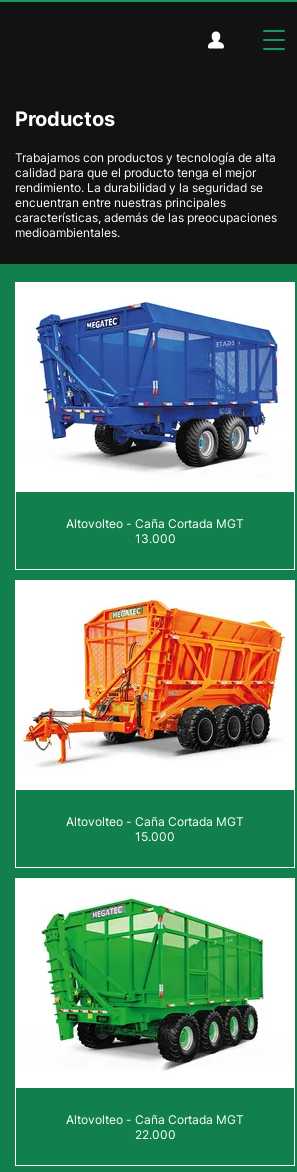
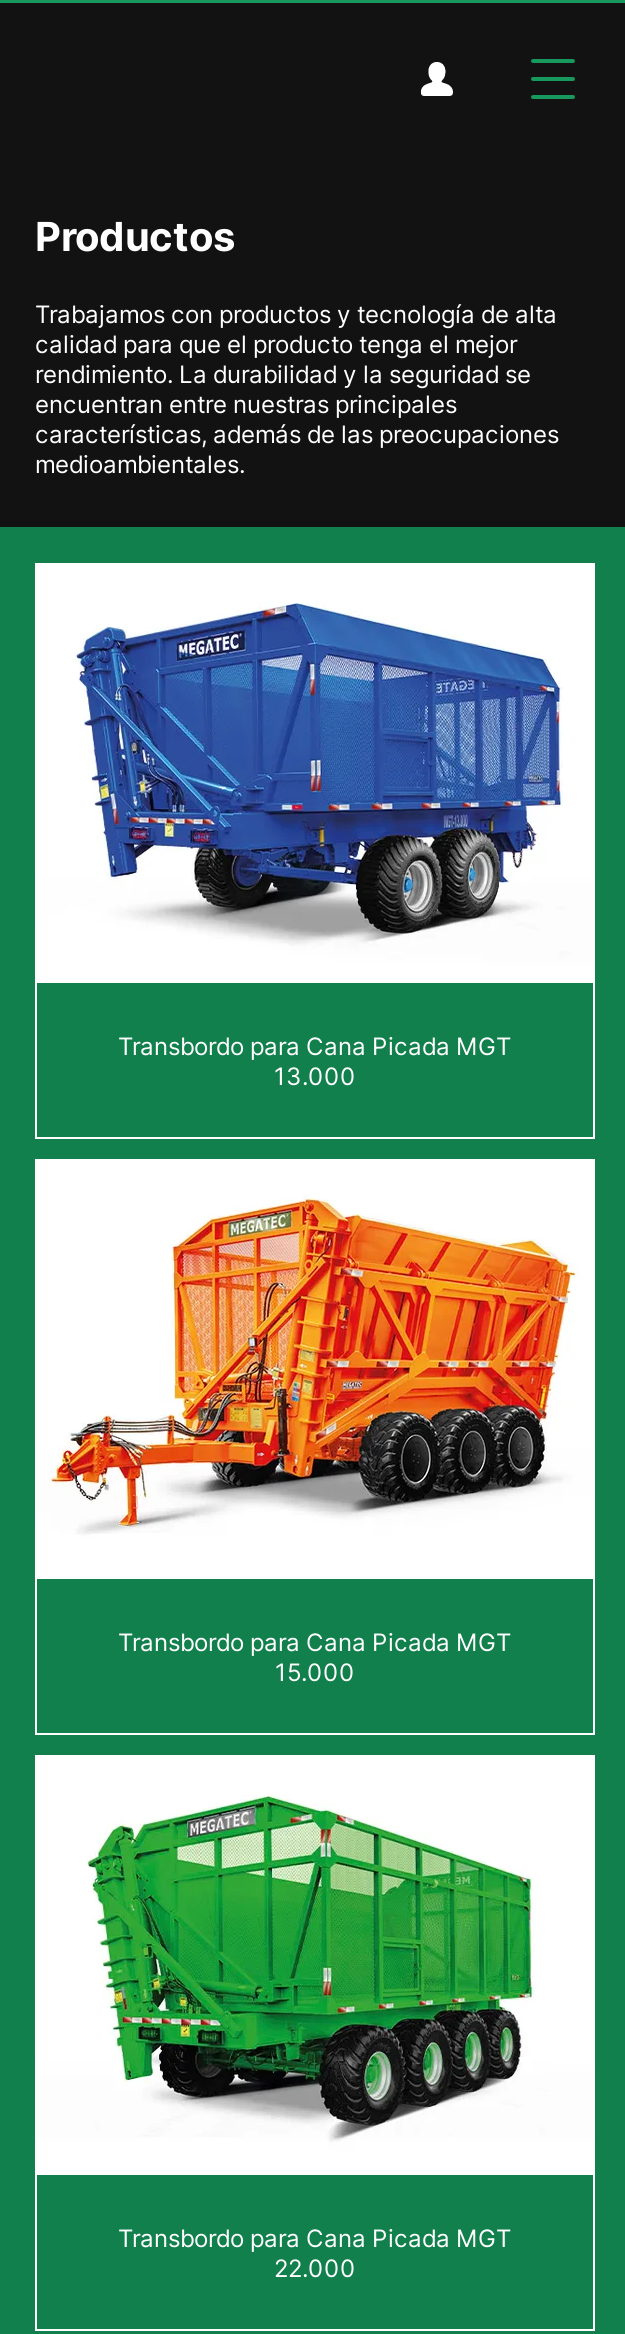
- Altovolteo - Caña Cortada MGT
+ Transbordo para Cana Picada MGT

- Altovolteo - Caña Cortada MGT
+ Transbordo para Cana Picada MGT

- Altovolteo - Caña Cortada MGT
+ Transbordo para Cana Picada MGT
